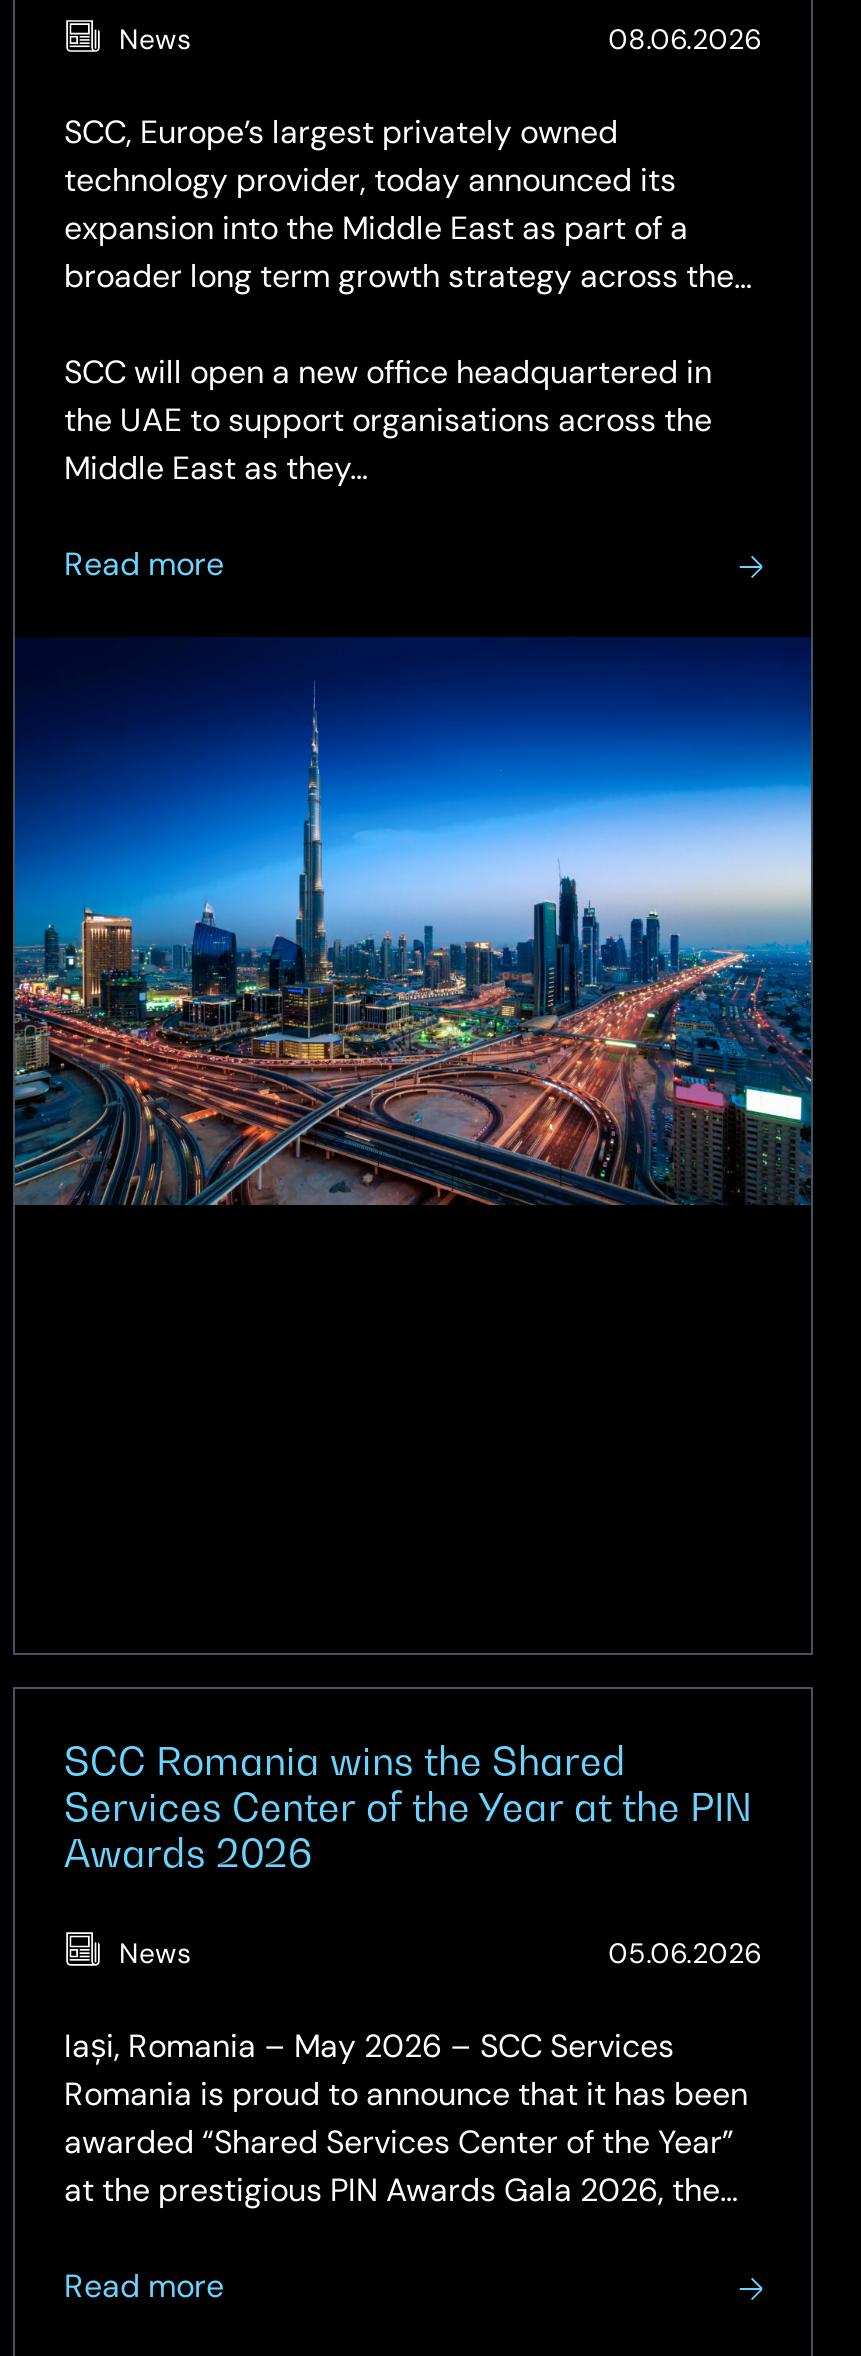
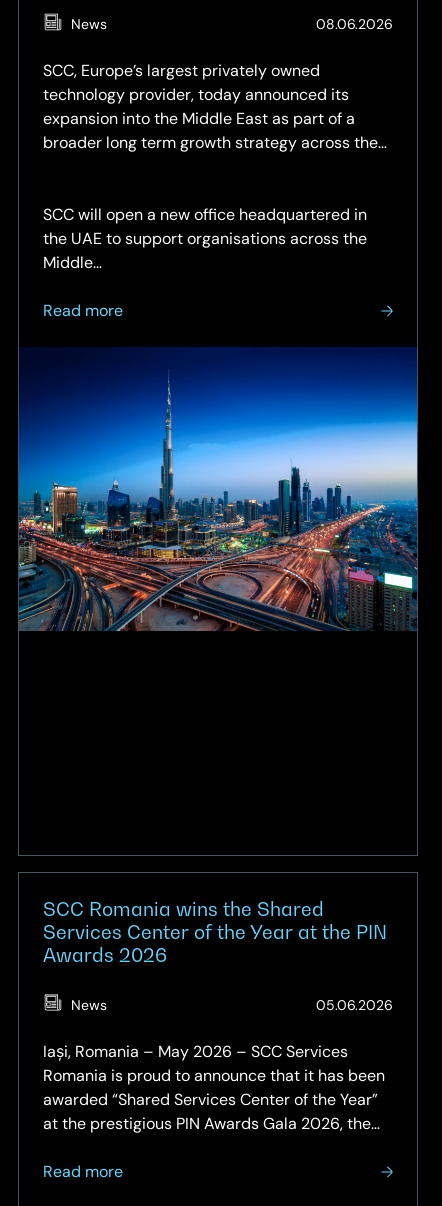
- Middle East as they…
+ Middle…
